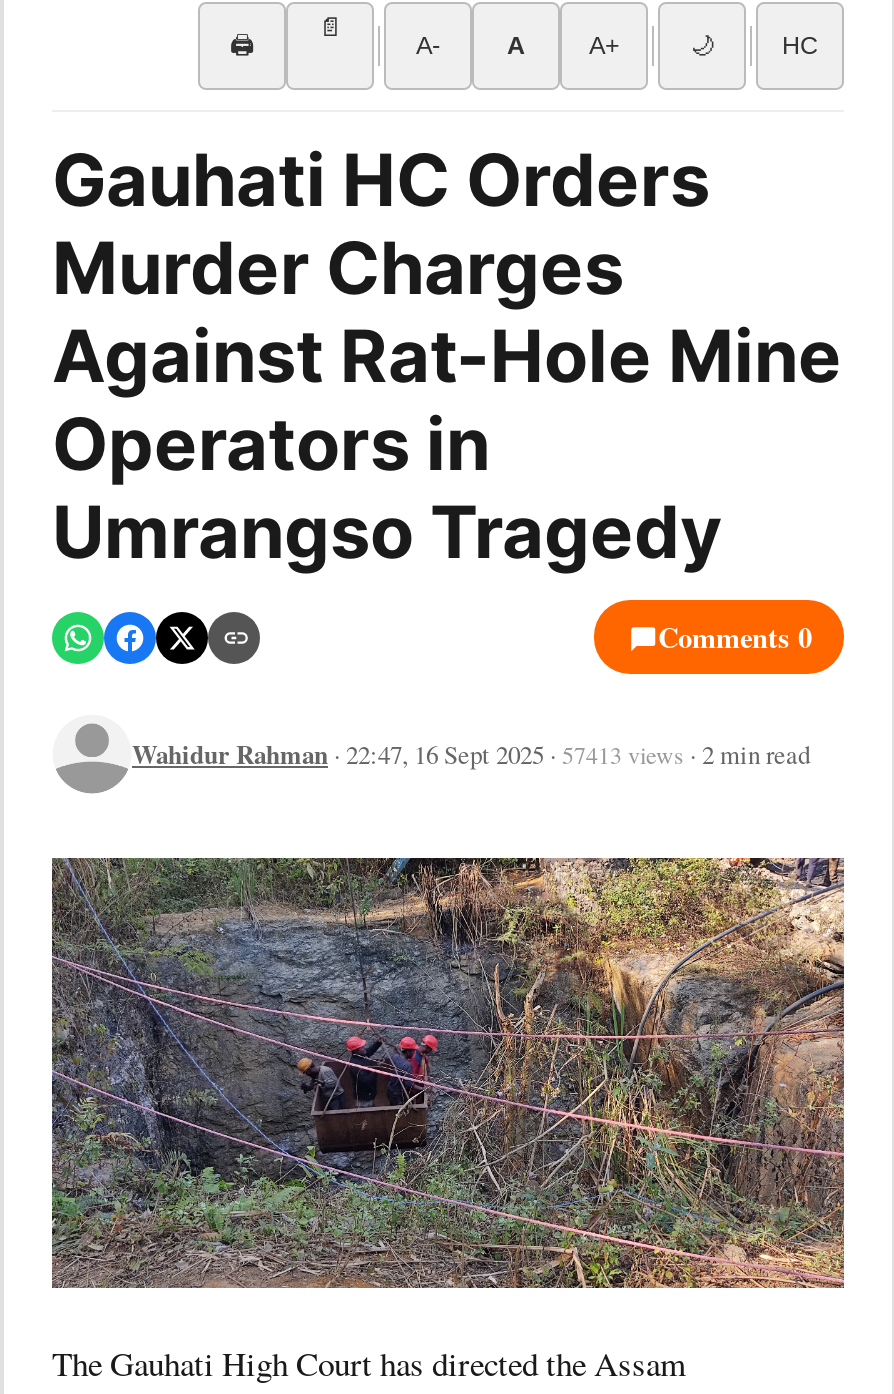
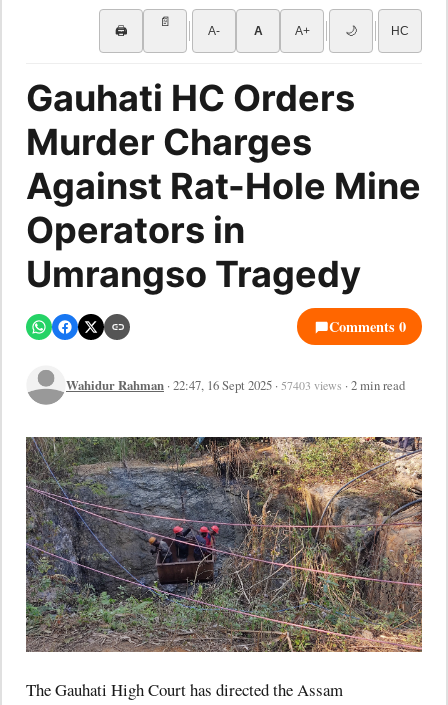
- Wahidur Rahman · 22:47, 16 Sept 2025 · 57413 views · 2 min read
+ Wahidur Rahman · 22:47, 16 Sept 2025 · 57403 views · 2 min read
